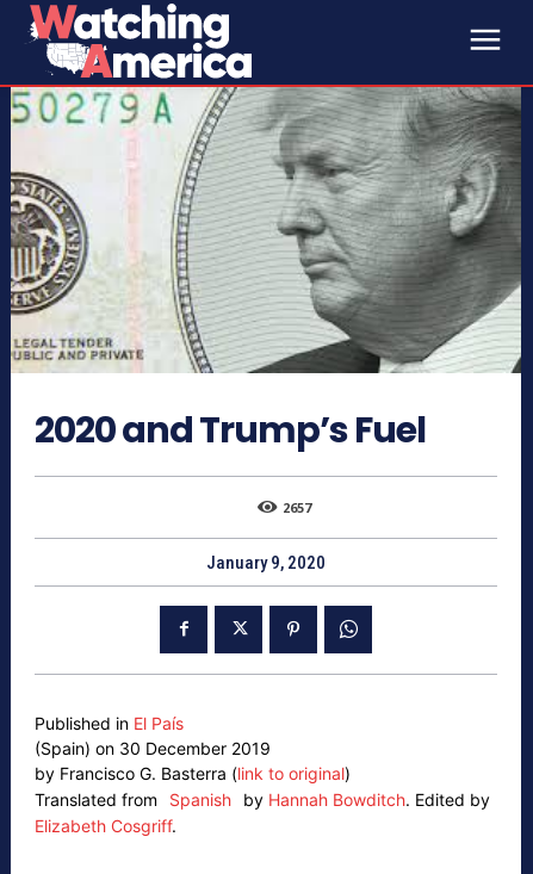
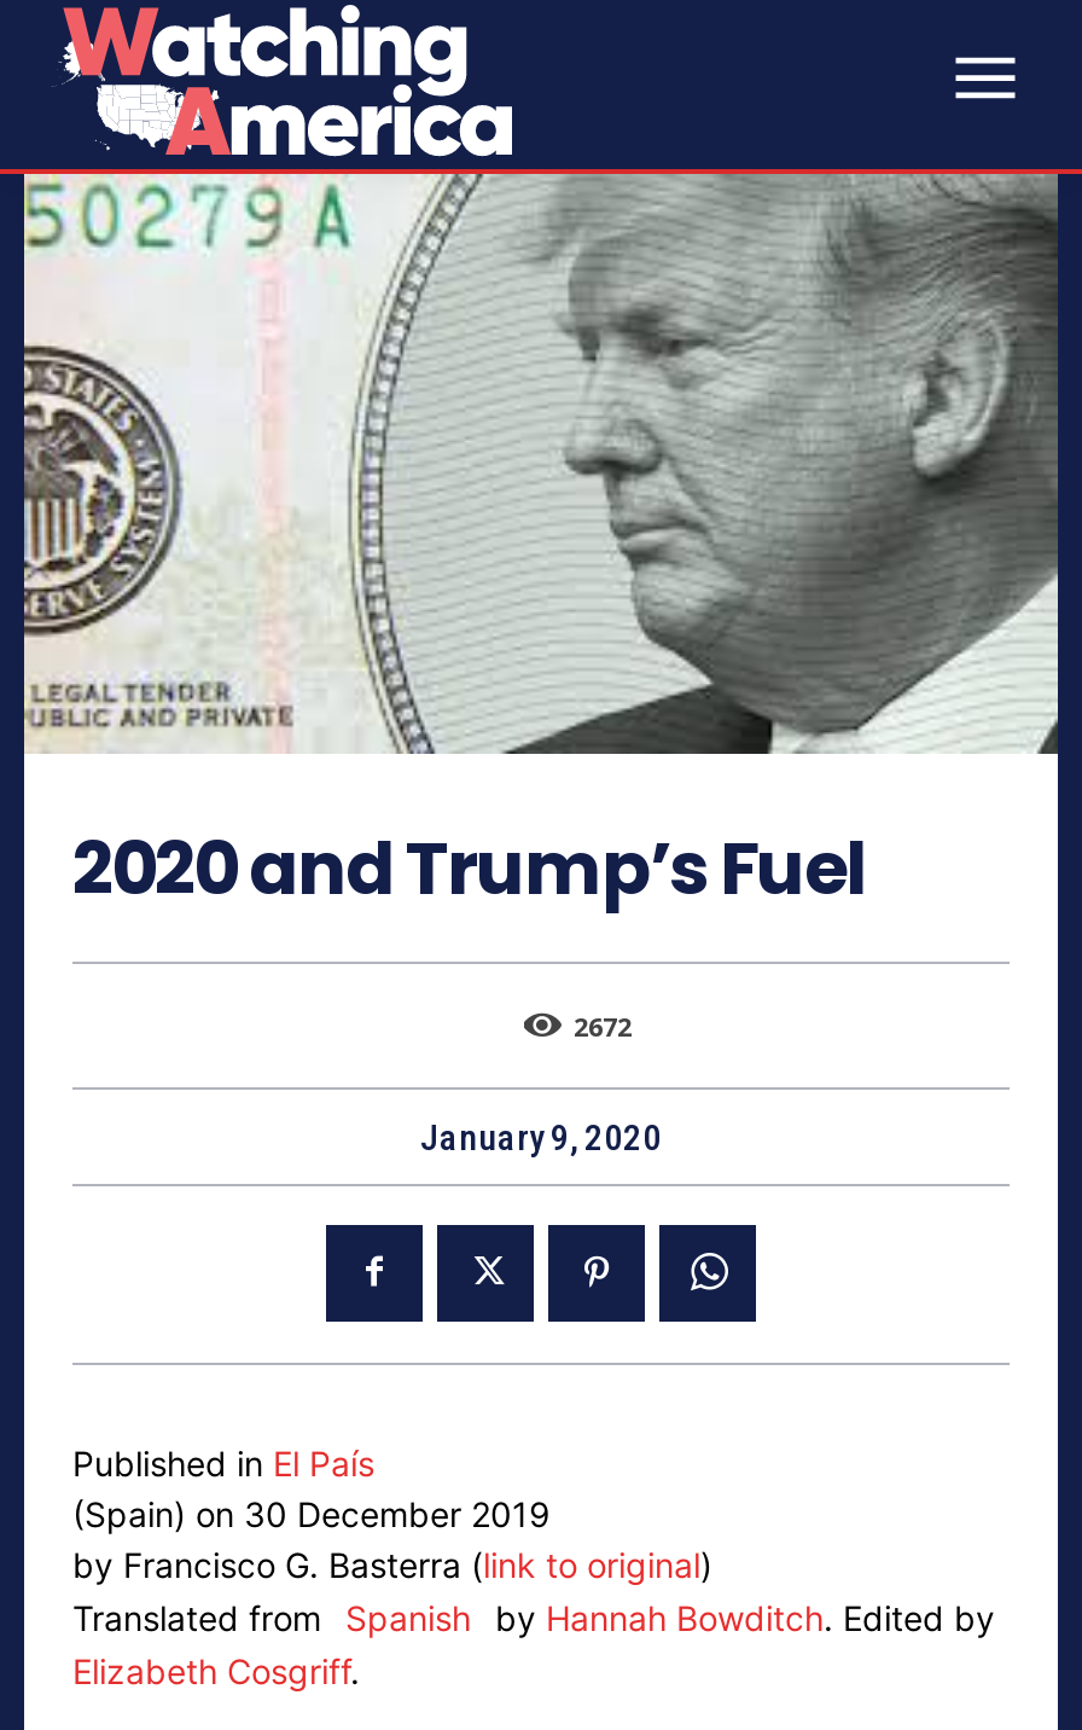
- 2657
+ 2672
